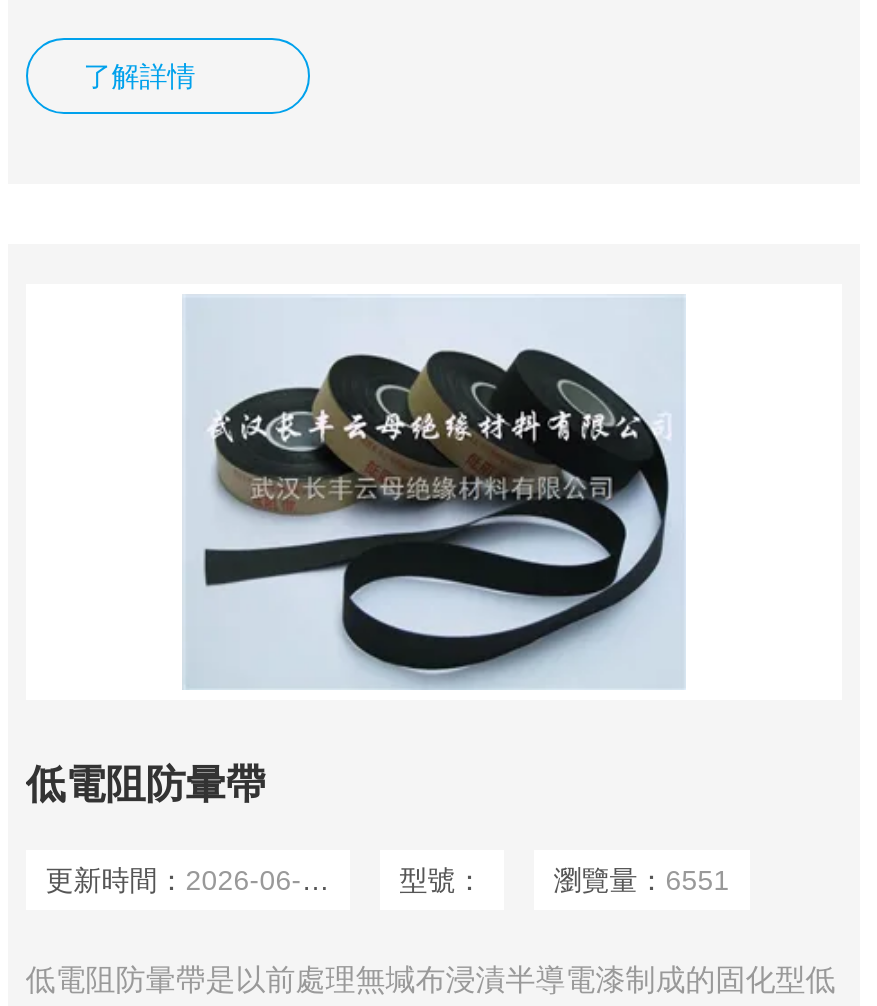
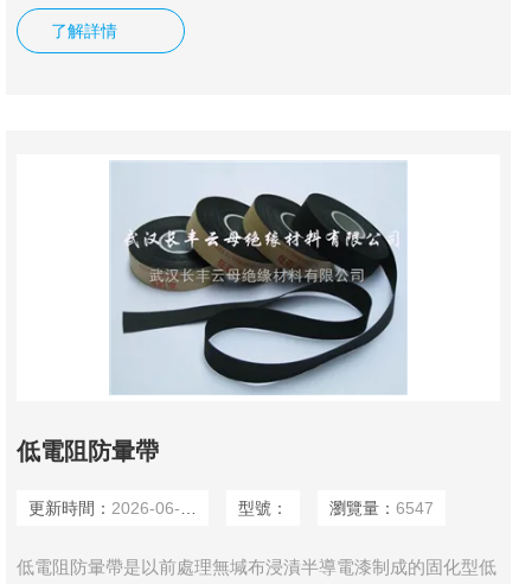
- 瀏覽量：6551
+ 瀏覽量：6547
